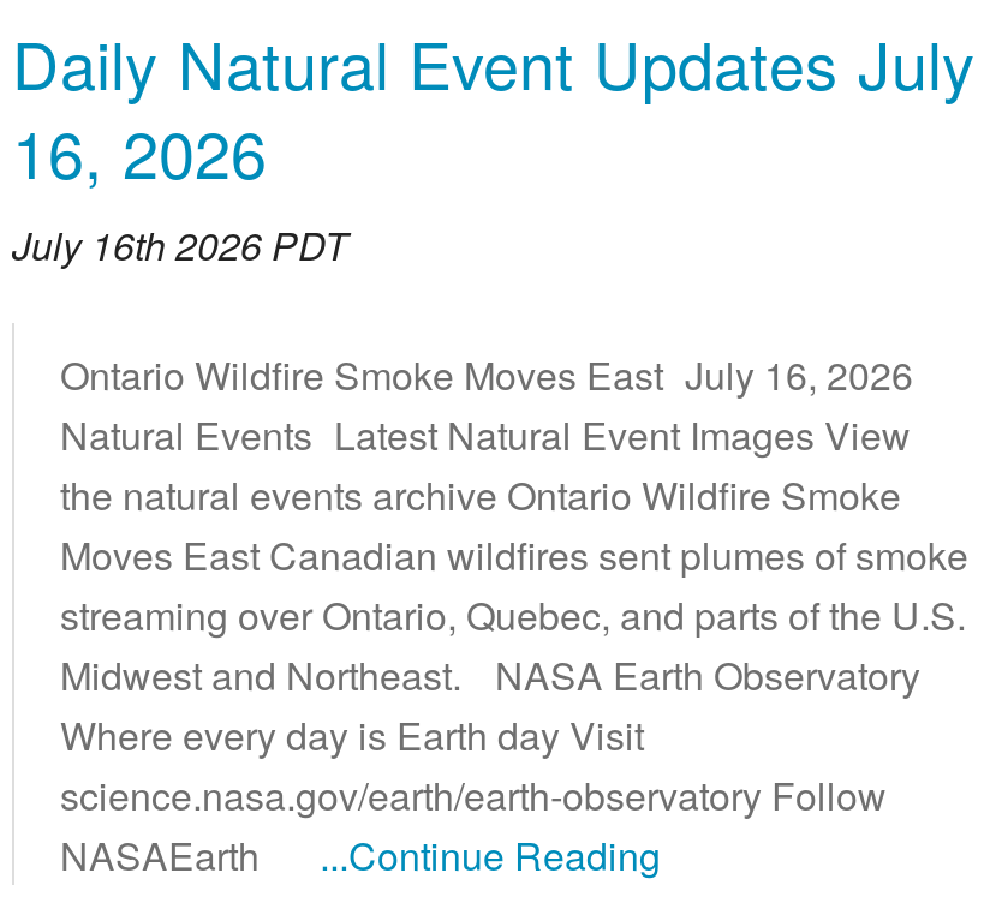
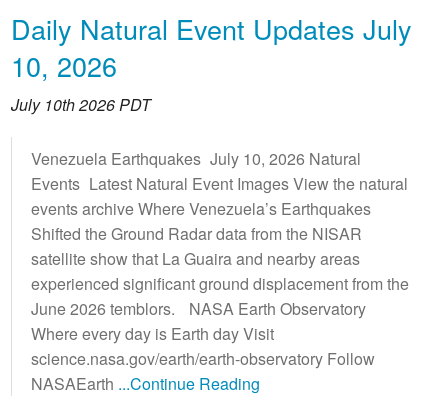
- 16, 2026
- July 16th 2026 PDT
+ 10, 2026
+ July 10th 2026 PDT

- Ontario Wildfire Smoke Moves East July 16, 2026
- Natural Events Latest Natural Event Images View
- the natural events archive Ontario Wildfire Smoke
- Moves East Canadian wildfires sent plumes of smoke
- streaming over Ontario, Quebec, and parts of the U.S.
- Midwest and Northeast. NASA Earth Observatory
+ Venezuela Earthquakes July 10, 2026 Natural
+ Events Latest Natural Event Images View the natural
+ events archive Where Venezuela’s Earthquakes
+ Shifted the Ground Radar data from the NISAR
+ satellite show that La Guaira and nearby areas
+ experienced significant ground displacement from the
+ June 2026 temblors. NASA Earth Observatory
